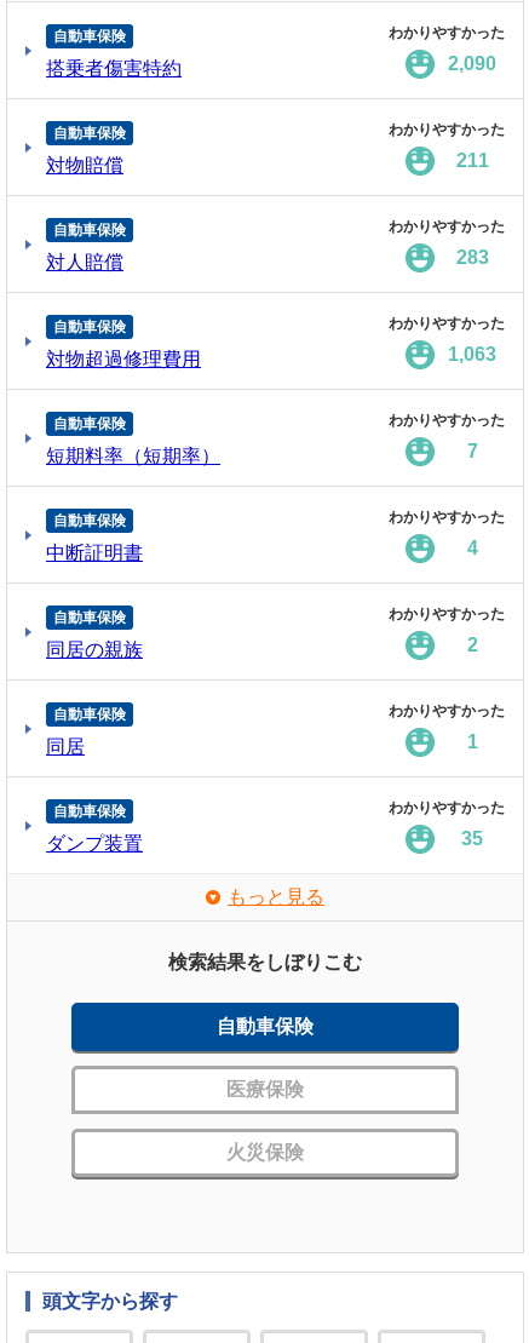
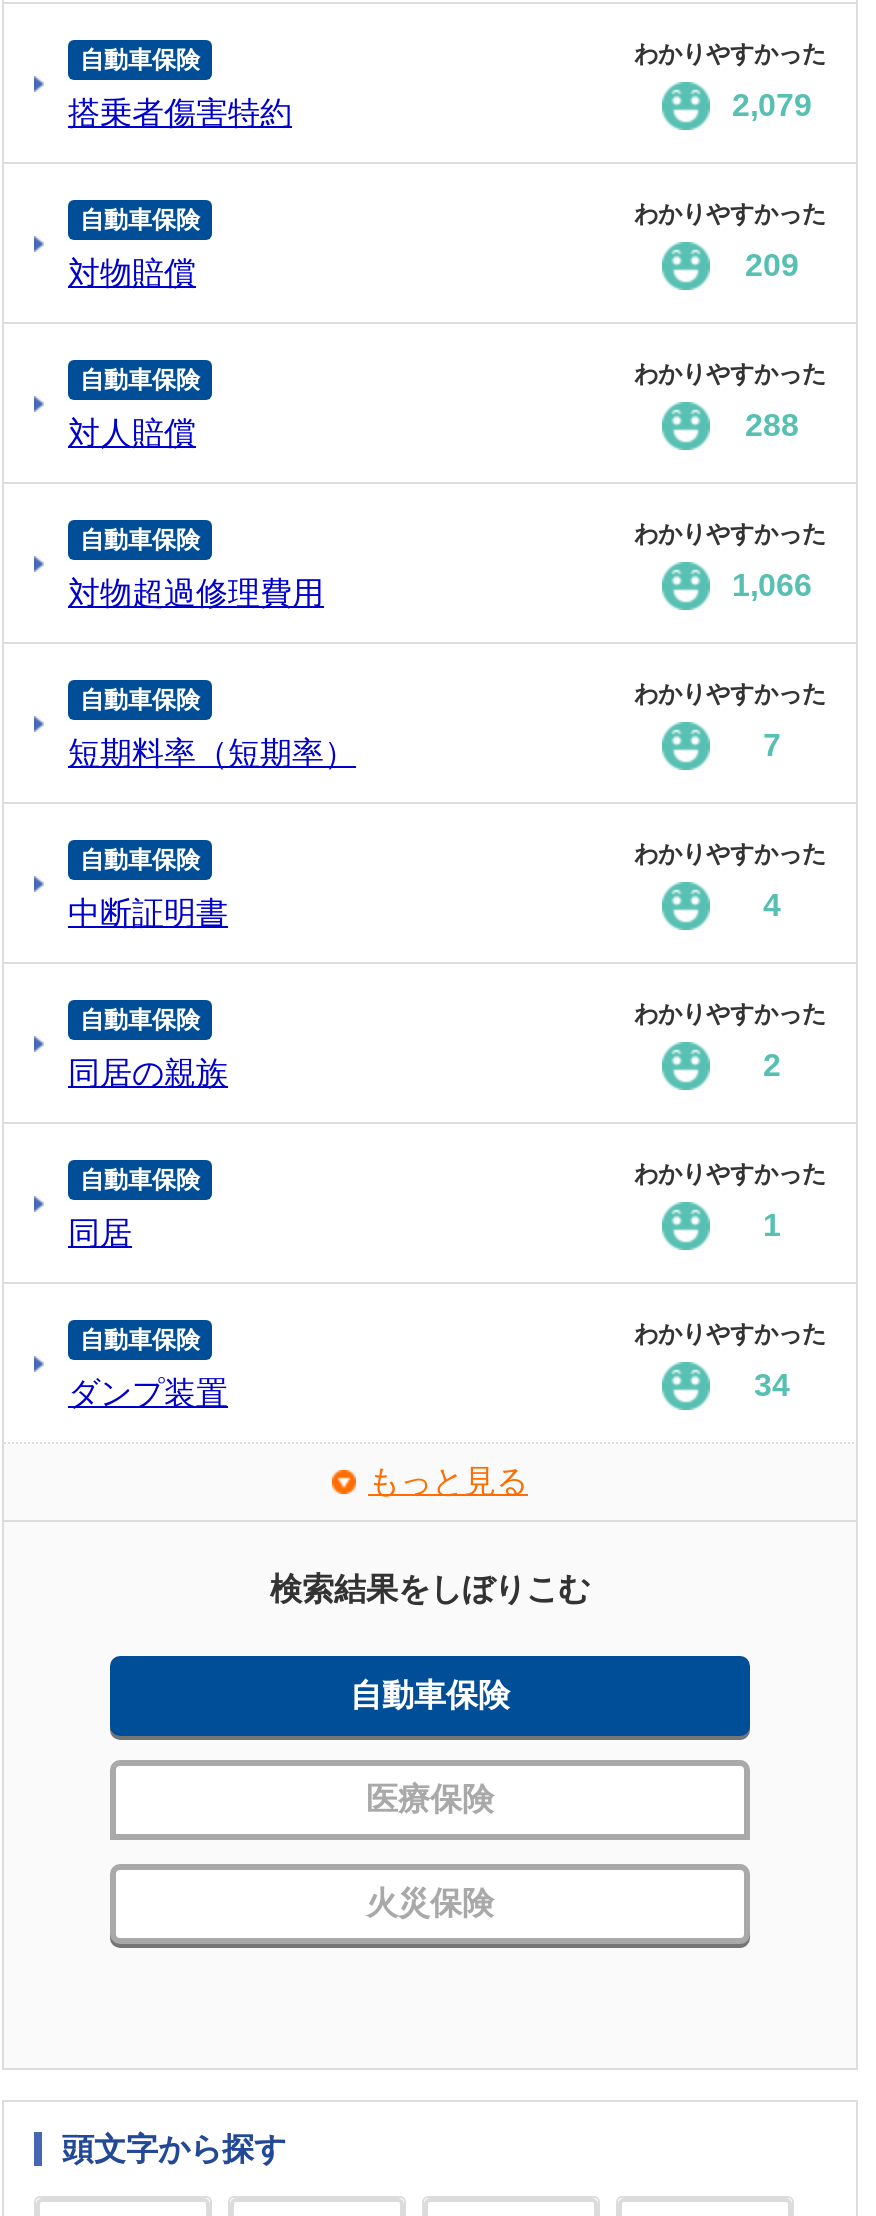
- 2,090
+ 2,079

- 211
+ 209

- 283
+ 288

- 1,063
+ 1,066

- 35
+ 34
